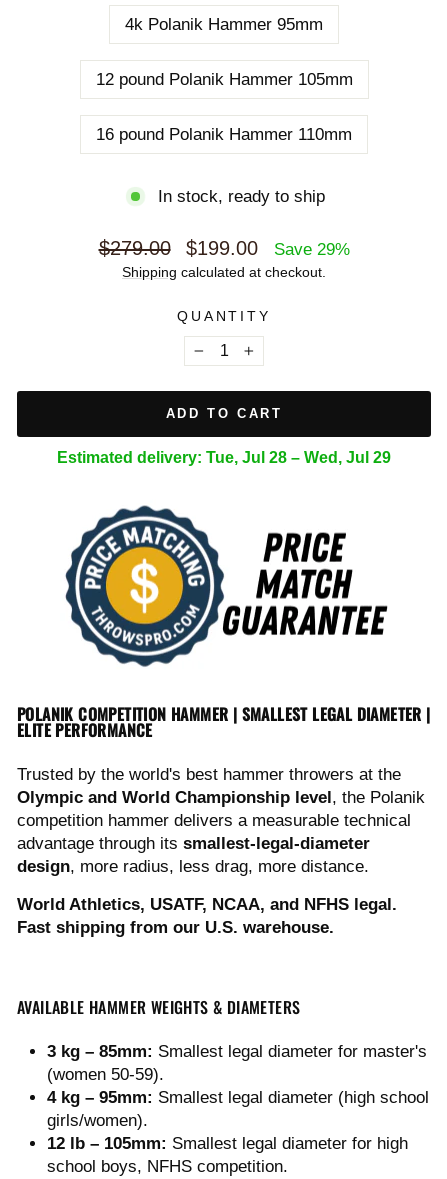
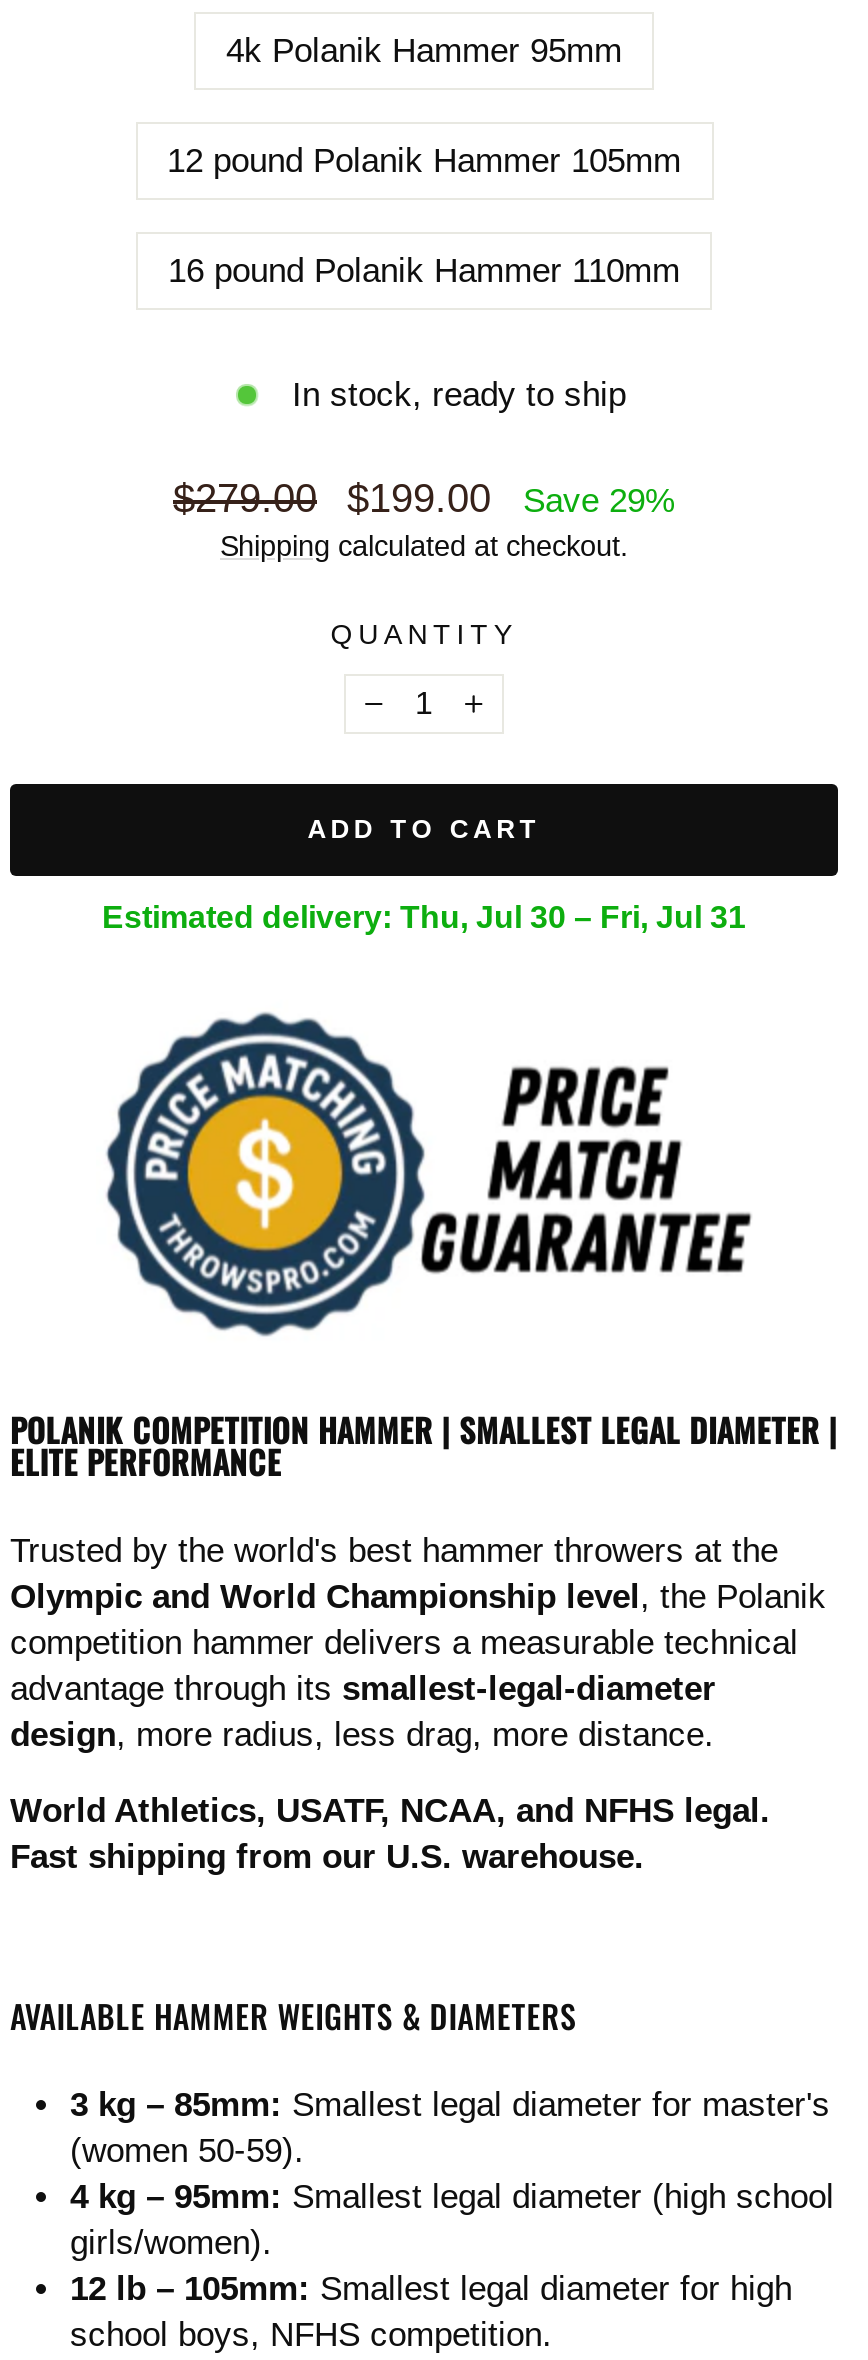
- Estimated delivery: Tue, Jul 28 – Wed, Jul 29
+ Estimated delivery: Thu, Jul 30 – Fri, Jul 31
